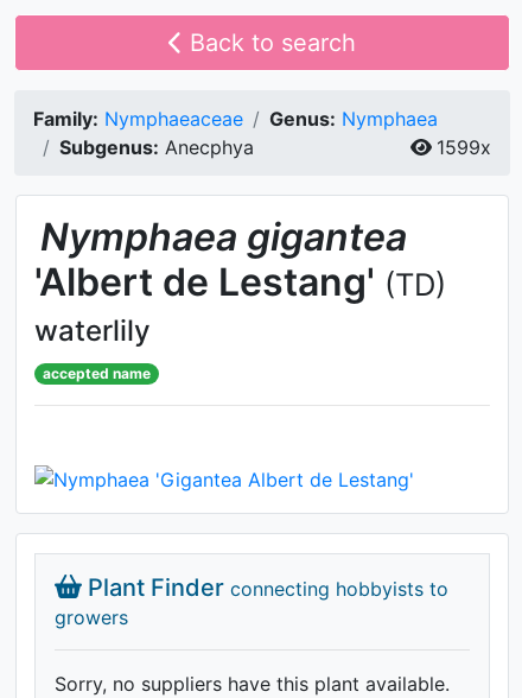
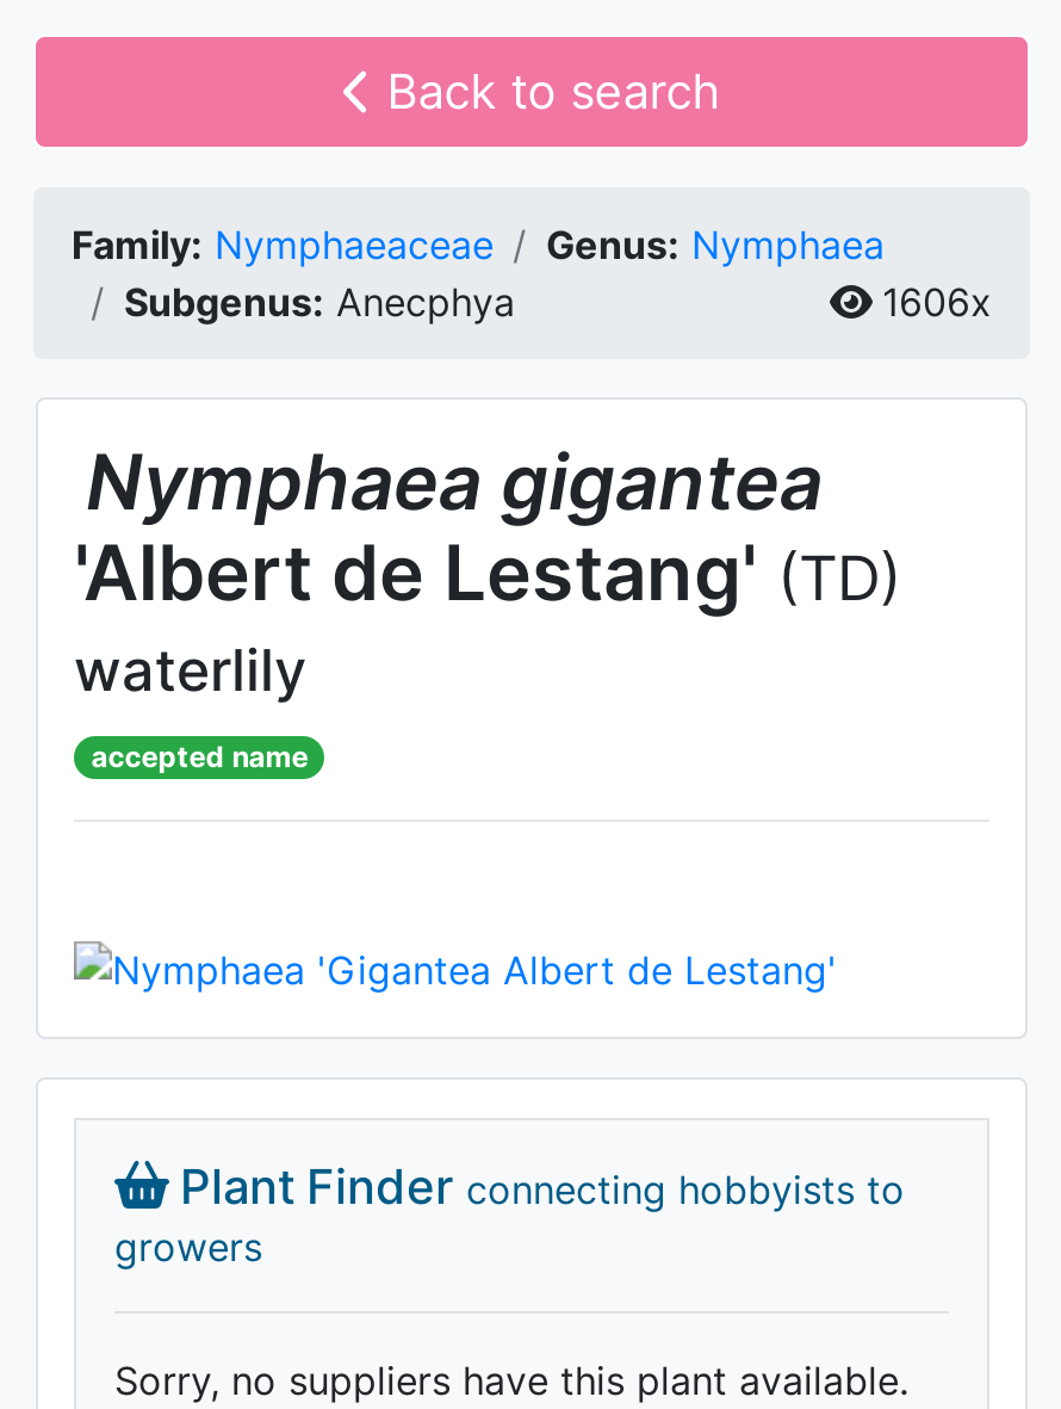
- 1599x
+ 1606x
